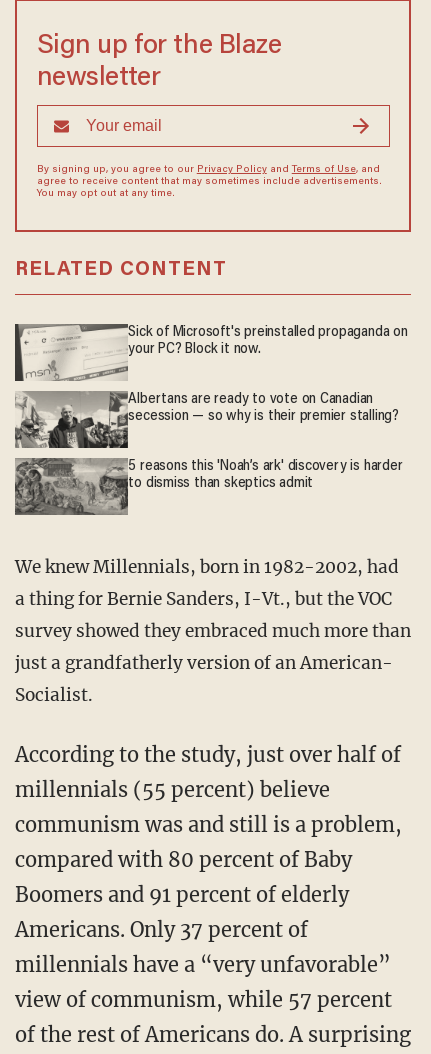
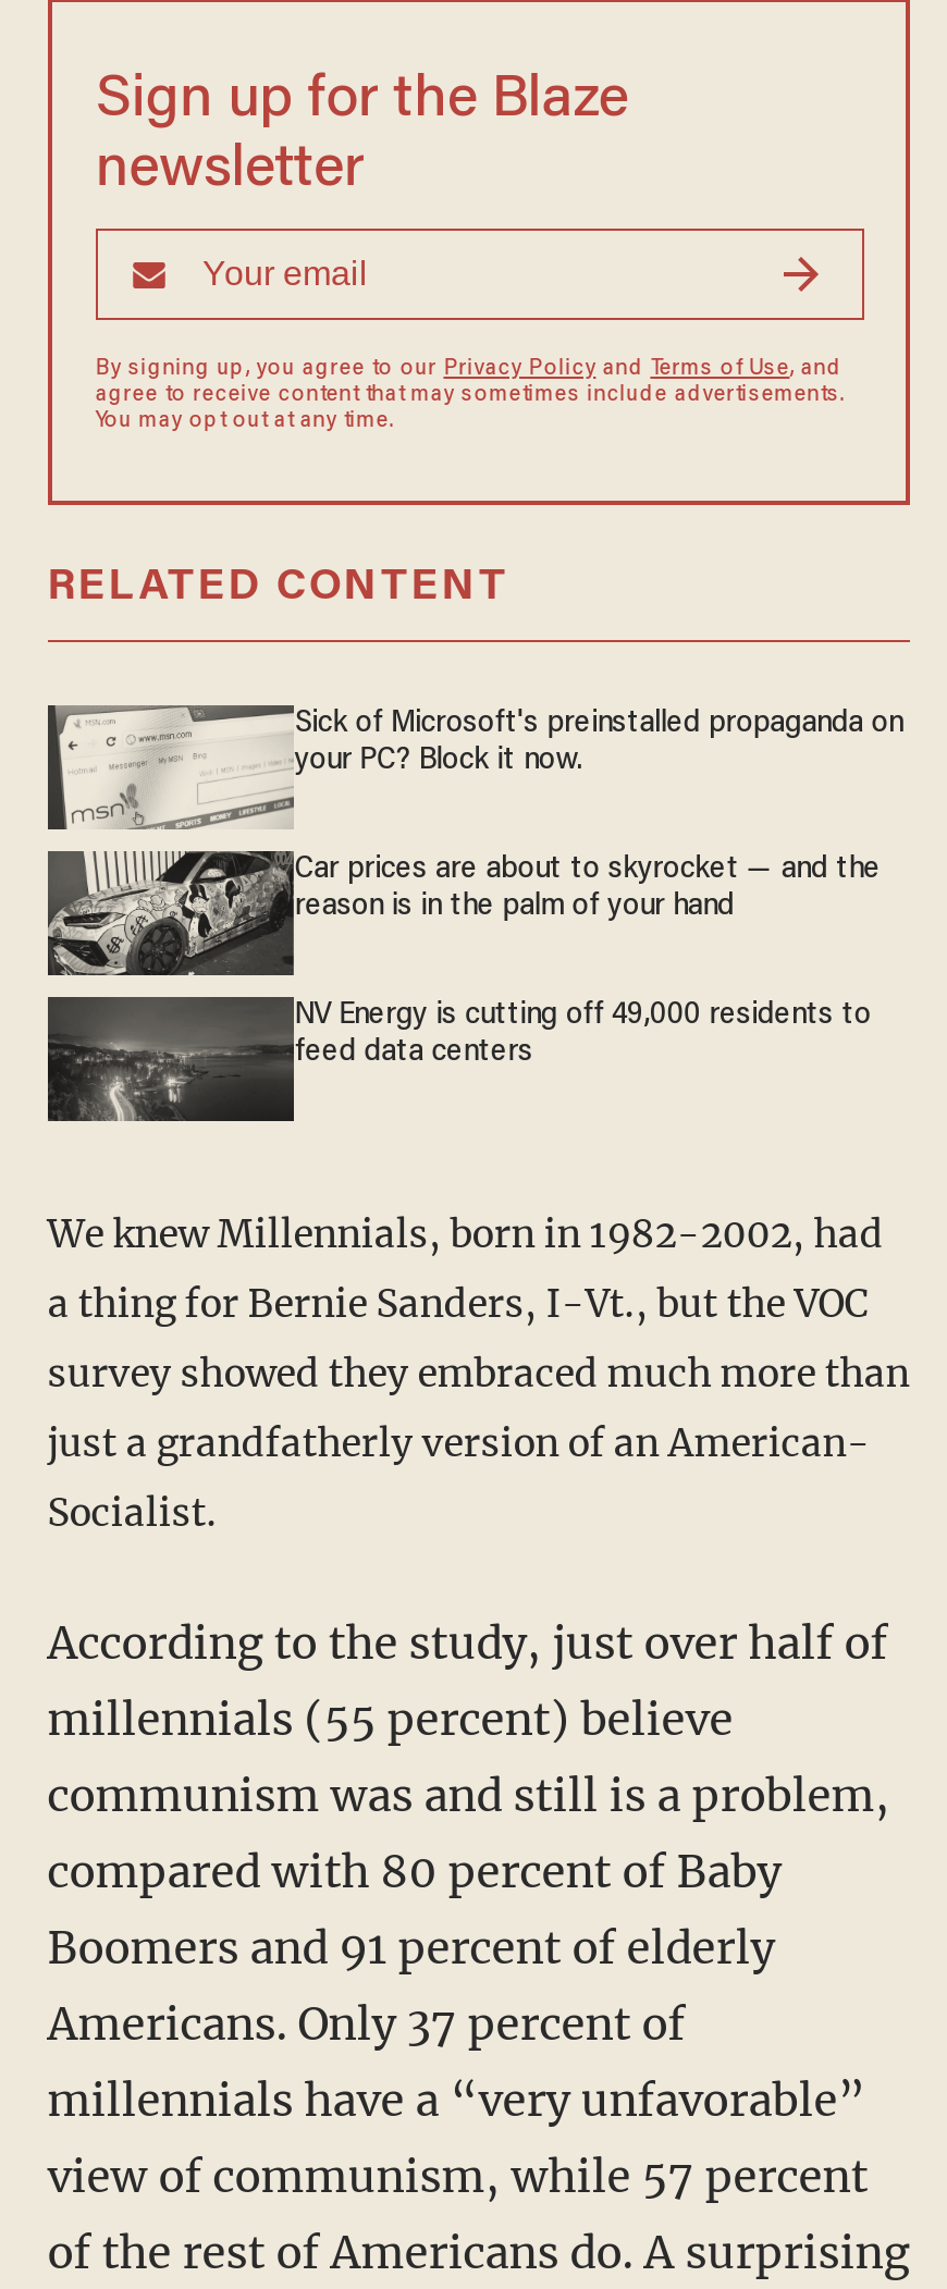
- [image]
- Albertans are ready to vote on Canadian
- secession — so why is their premier stalling?
+ [image]
+ Car prices are about to skyrocket — and the
+ reason is in the palm of your hand

- [image]
- 5 reasons this 'Noah’s ark' discovery is harder
- to dismiss than skeptics admit
+ [image]
+ NV Energy is cutting off 49,000 residents to
+ feed data centers
